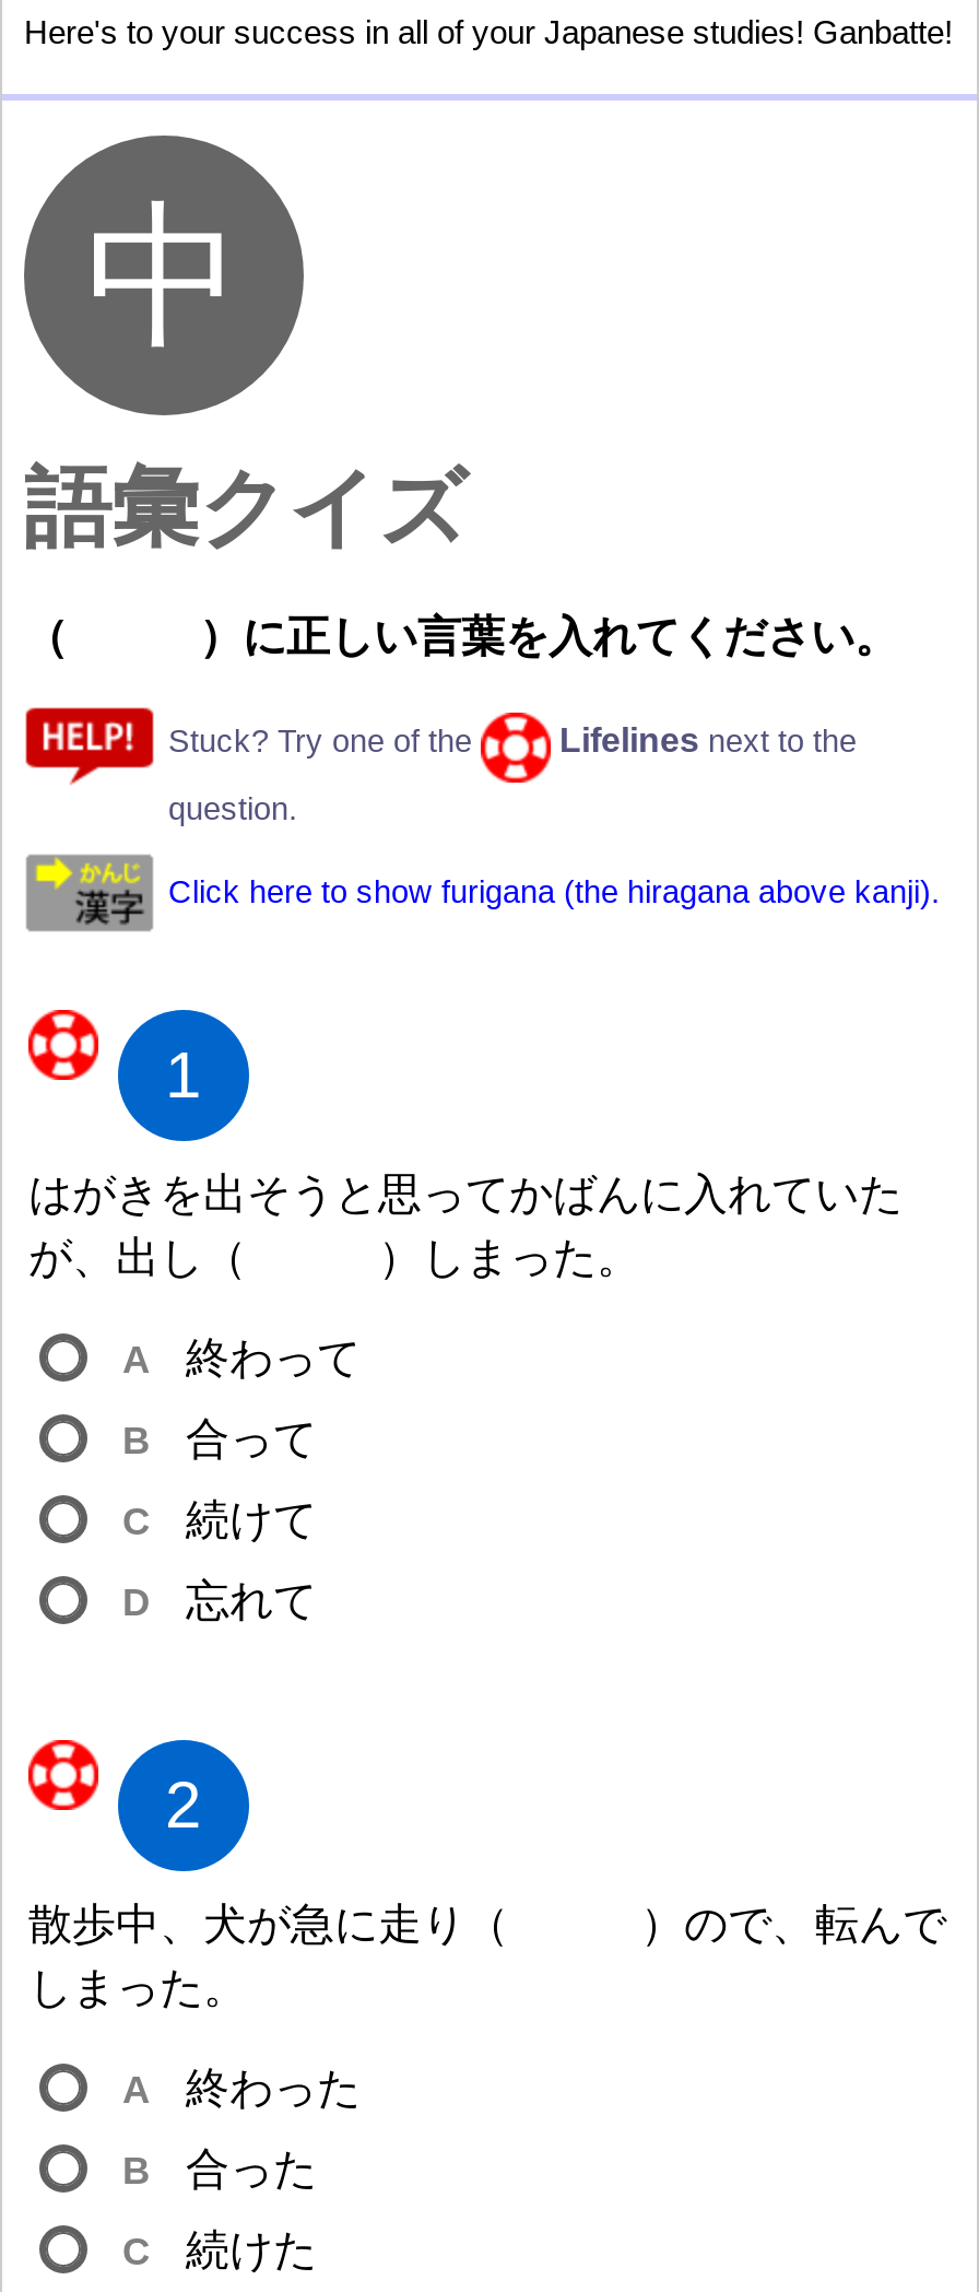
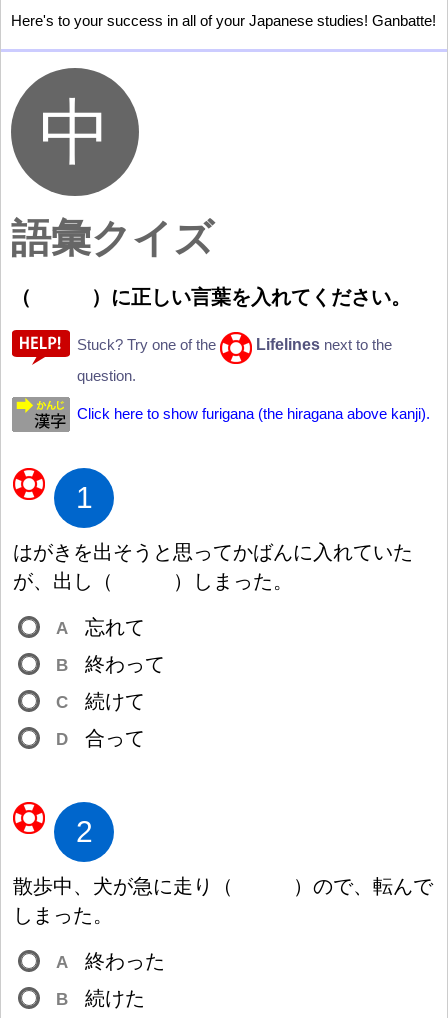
moved down: 終わって

moved down: 合って

moved up: 忘れて

- 合った
- C
